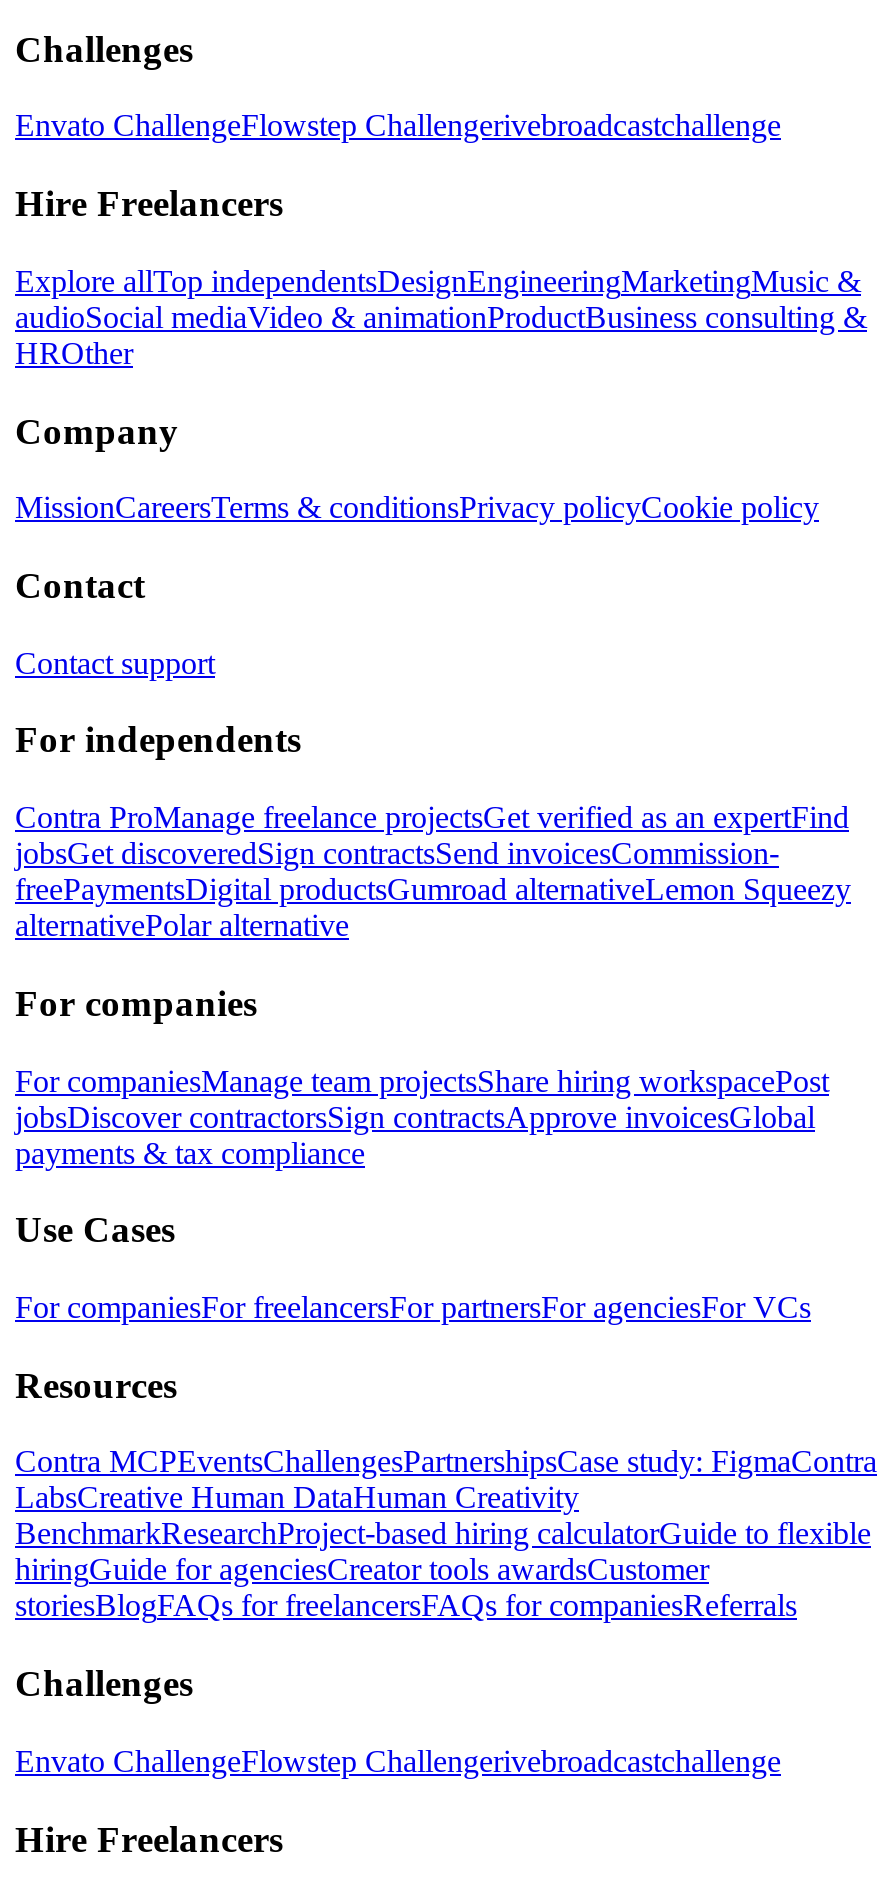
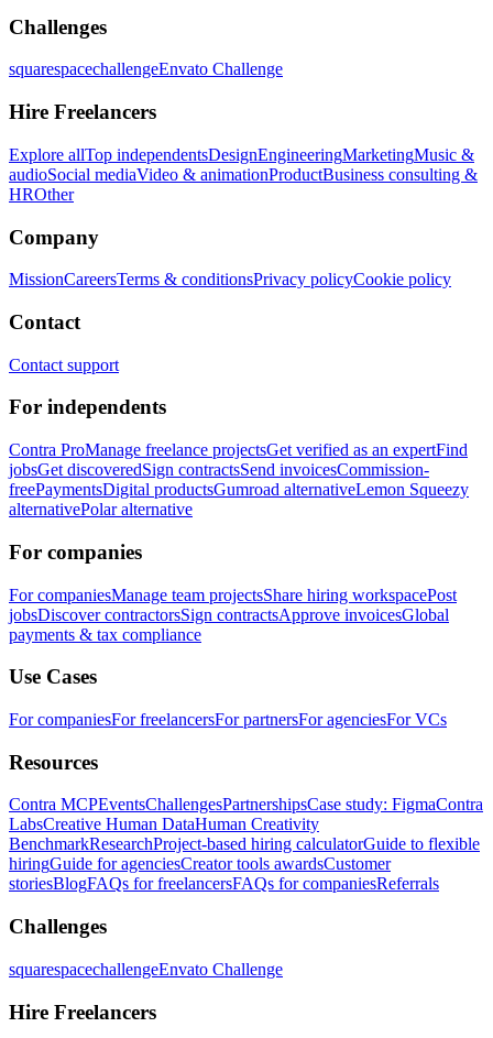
- Envato ChallengeFlowstep Challengerivebroadcastchallenge
+ squarespacechallengeEnvato Challenge

- Envato ChallengeFlowstep Challengerivebroadcastchallenge
+ squarespacechallengeEnvato Challenge
